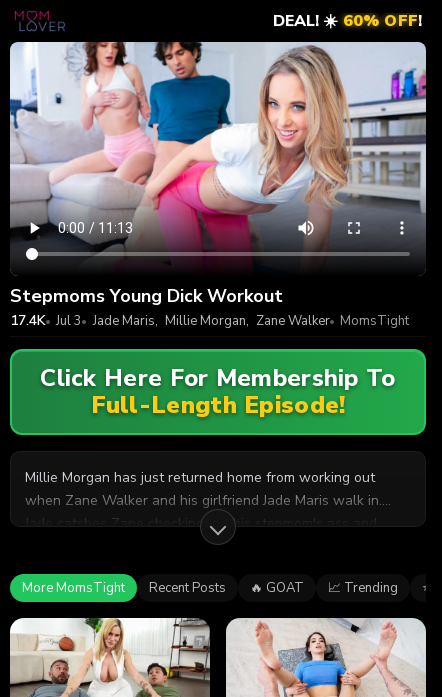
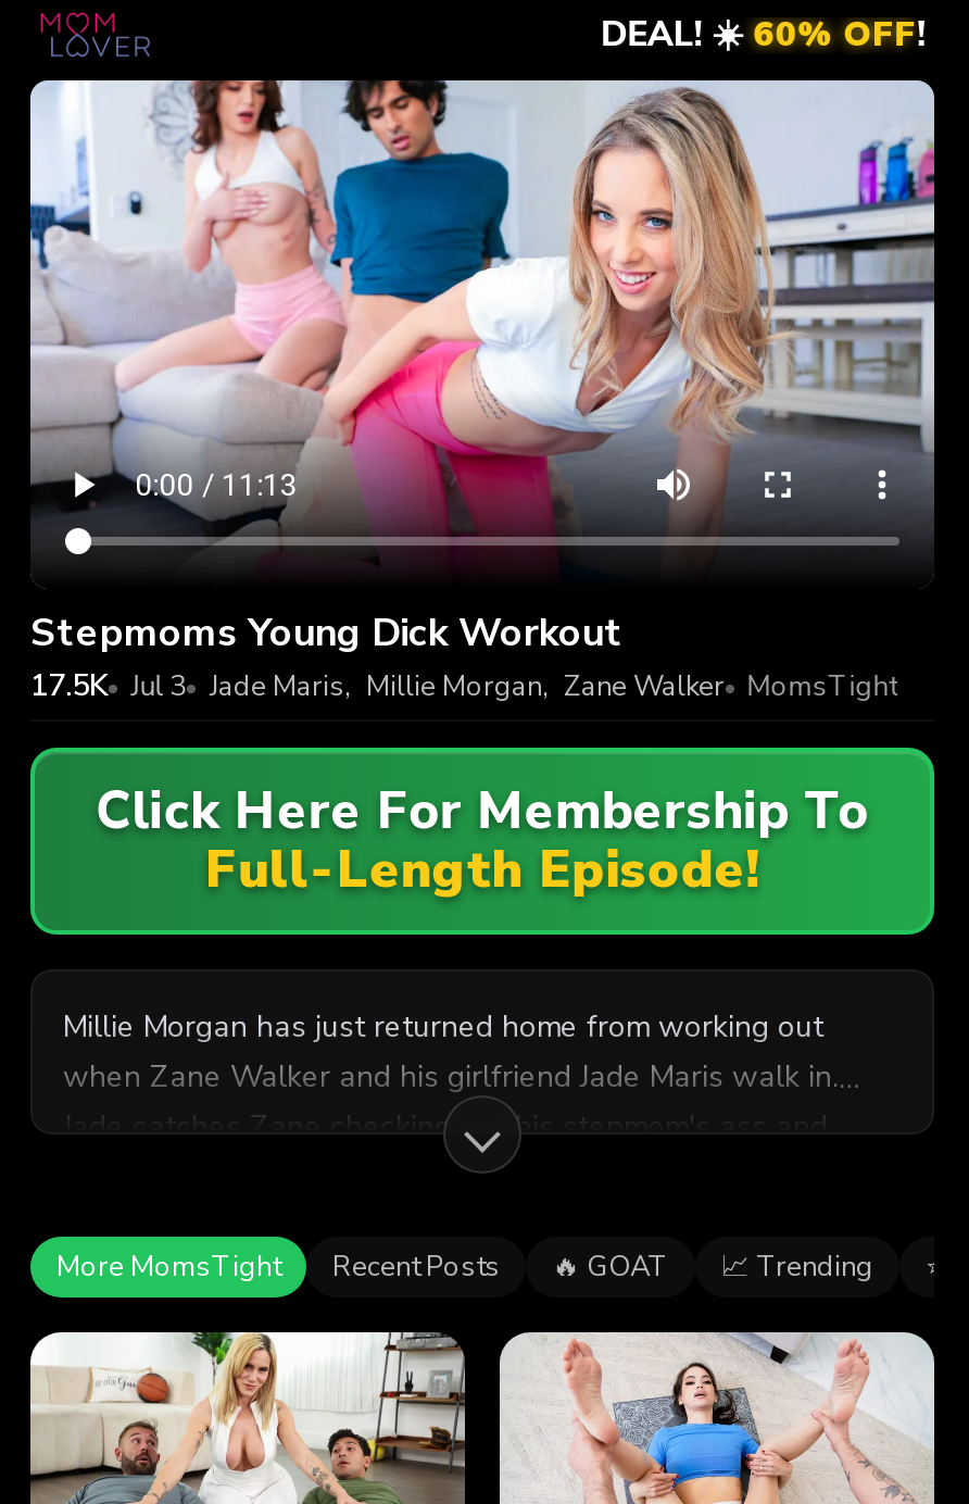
- 17.4K Jul 3 Jade Maris, Millie Morgan, Zane Walker MomsTight
+ 17.5K Jul 3 Jade Maris, Millie Morgan, Zane Walker MomsTight
